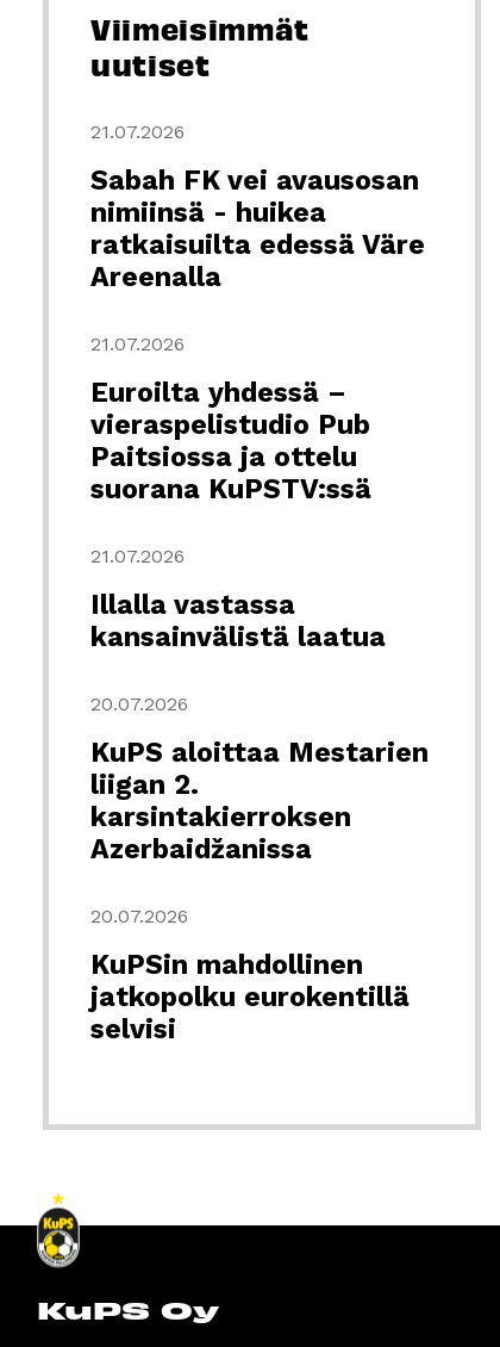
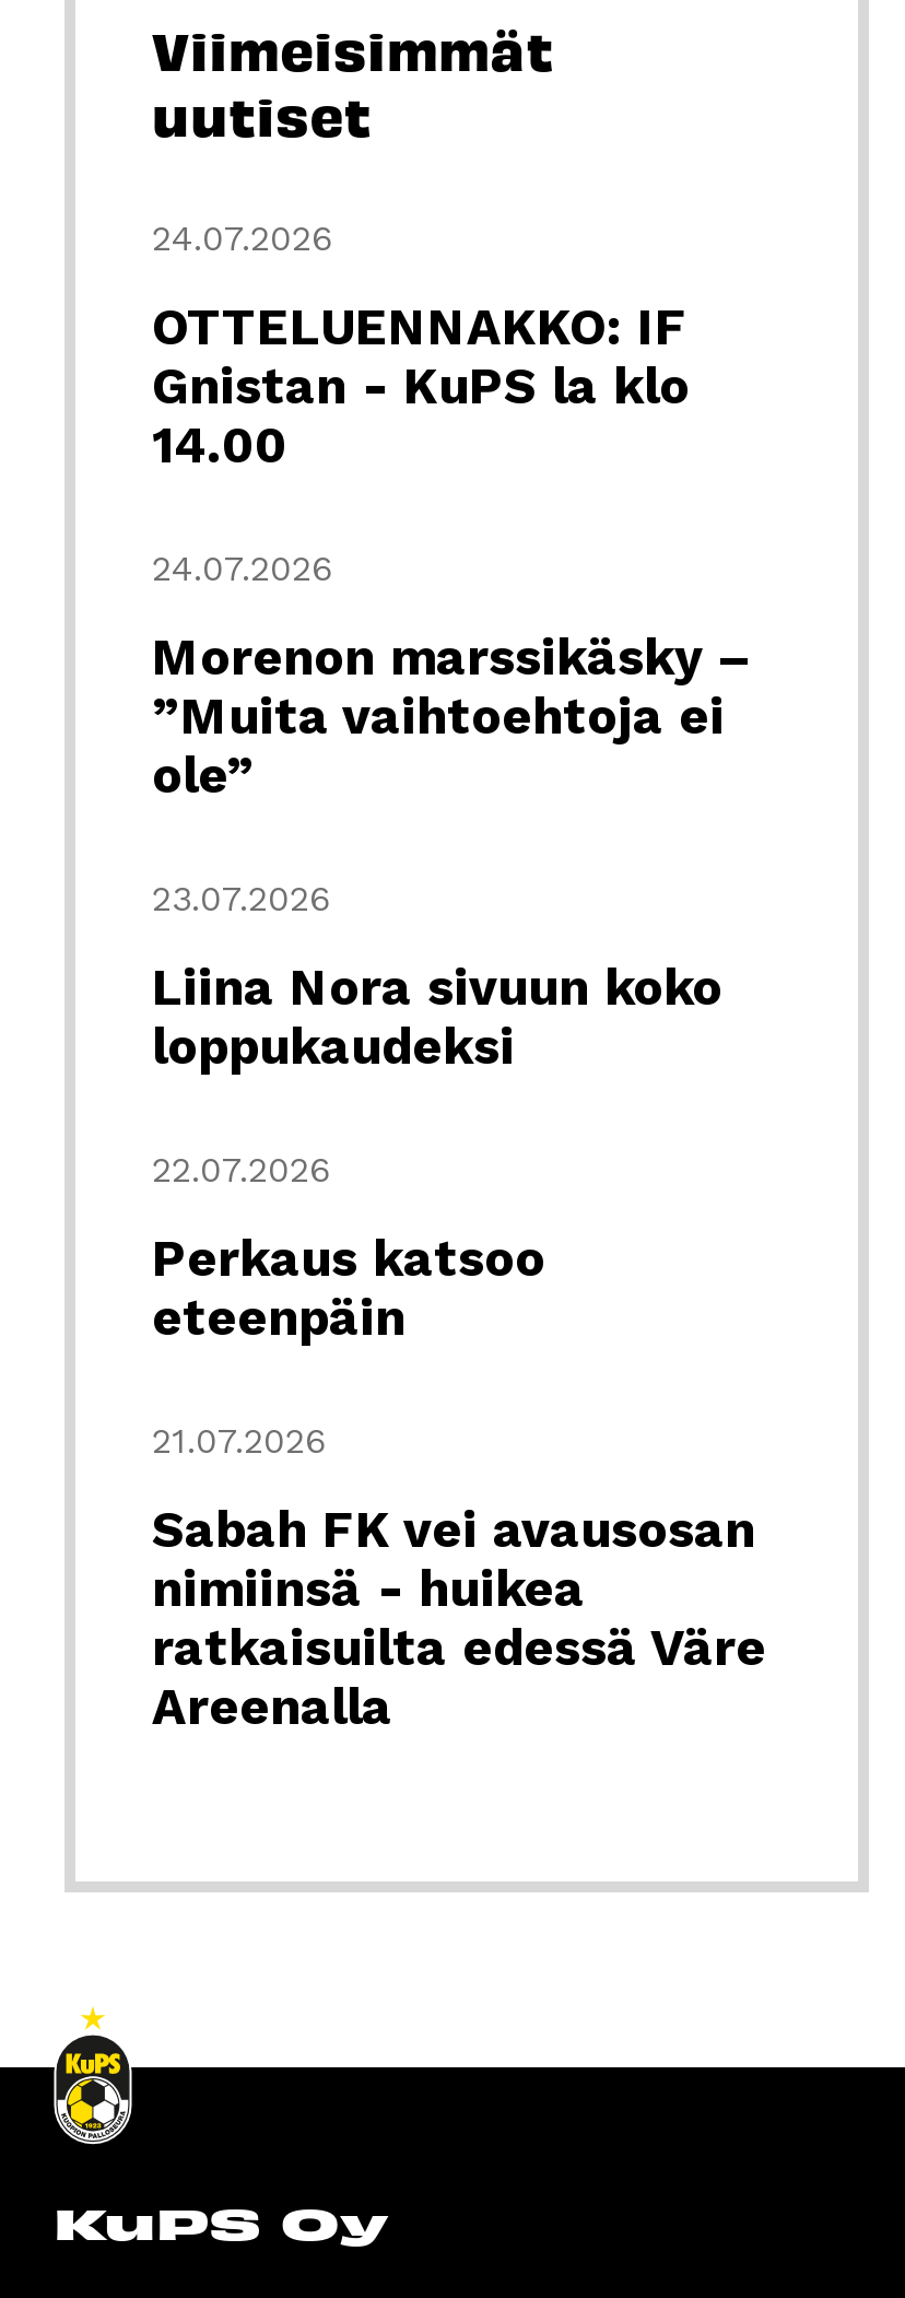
+ 24.07.2026
+ OTTELUENNAKKO: IF
+ Gnistan - KuPS la klo
+ 14.00
+ 24.07.2026
+ Morenon marssikäsky –
+ ”Muita vaihtoehtoja ei
+ ole”
+ 23.07.2026
+ Liina Nora sivuun koko
+ loppukaudeksi
+ 22.07.2026
+ Perkaus katsoo
+ eteenpäin

moved down: 21.07.2026 | Sabah FK vei avausosan | nimiinsä - huikea | ratkaisuilta edessä Väre | Areenalla

- 21.07.2026
- Euroilta yhdessä –
- vieraspelistudio Pub
- Paitsiossa ja ottelu
- suorana KuPSTV:ssä
- 21.07.2026
- Illalla vastassa
- kansainvälistä laatua
- 20.07.2026
- KuPS aloittaa Mestarien
- liigan 2.
- karsintakierroksen
- Azerbaidžanissa
- 20.07.2026
- KuPSin mahdollinen
- jatkopolku eurokentillä
- selvisi
